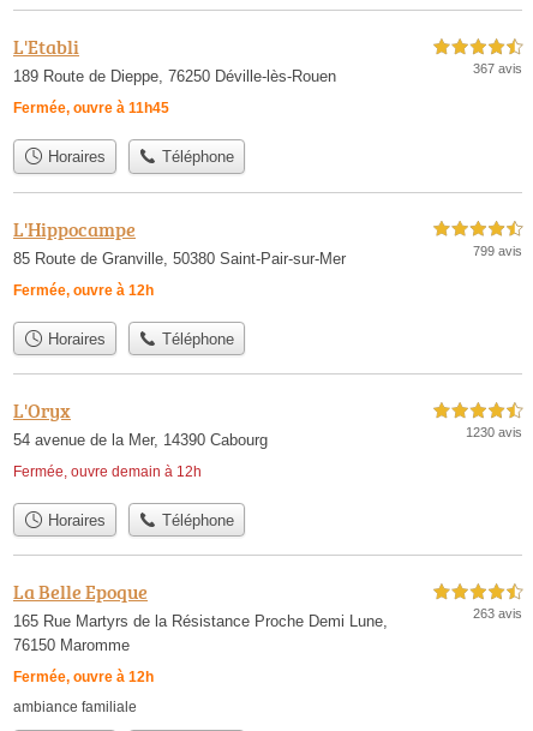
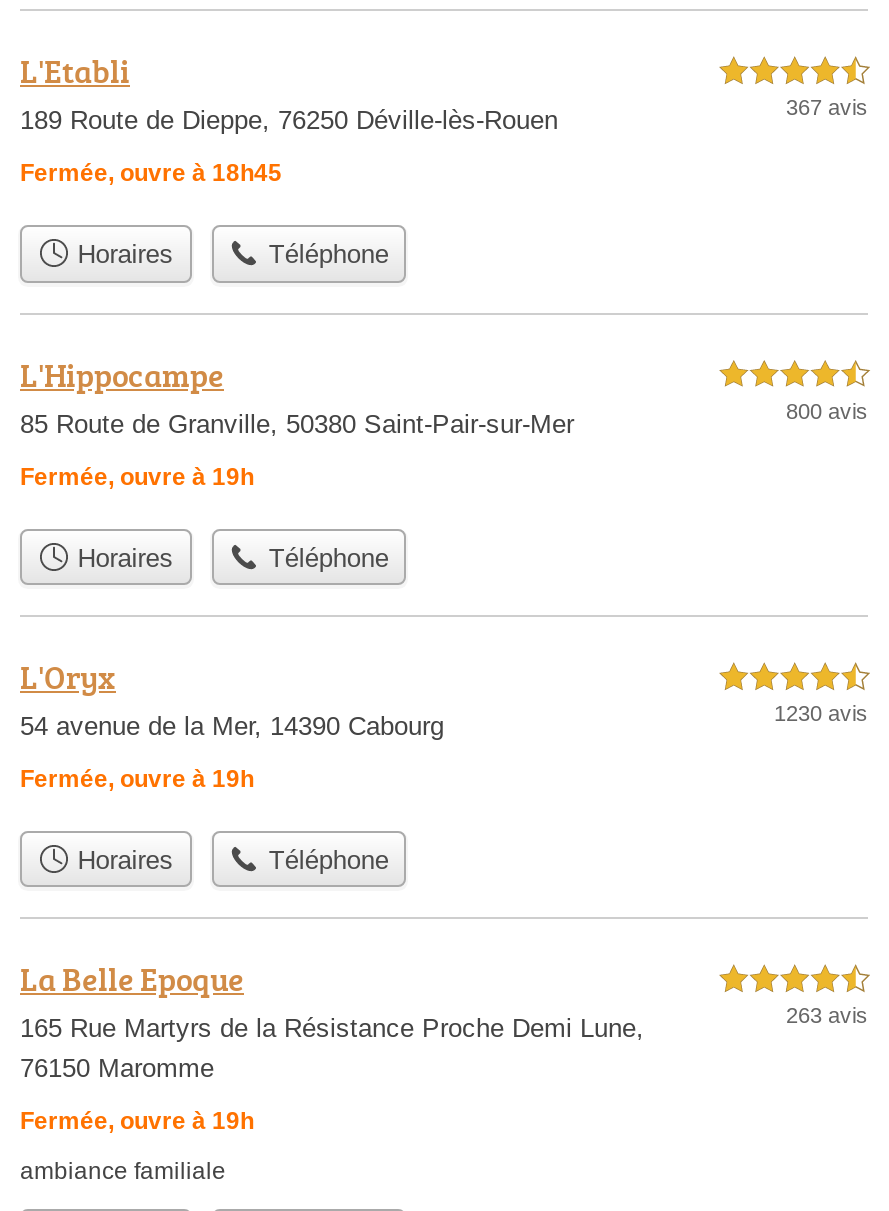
- Fermée, ouvre à 11h45
+ Fermée, ouvre à 18h45

- 799 avis
+ 800 avis

- Fermée, ouvre à 12h
+ Fermée, ouvre à 19h

- Fermée, ouvre demain à 12h
+ Fermée, ouvre à 19h

- Fermée, ouvre à 12h
+ Fermée, ouvre à 19h
